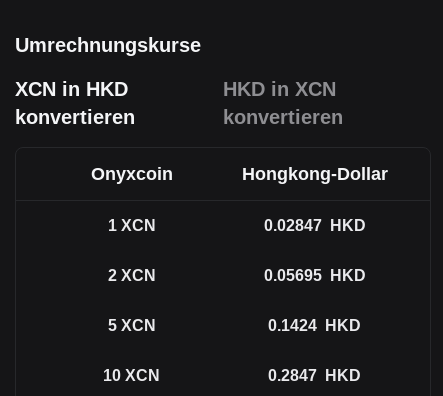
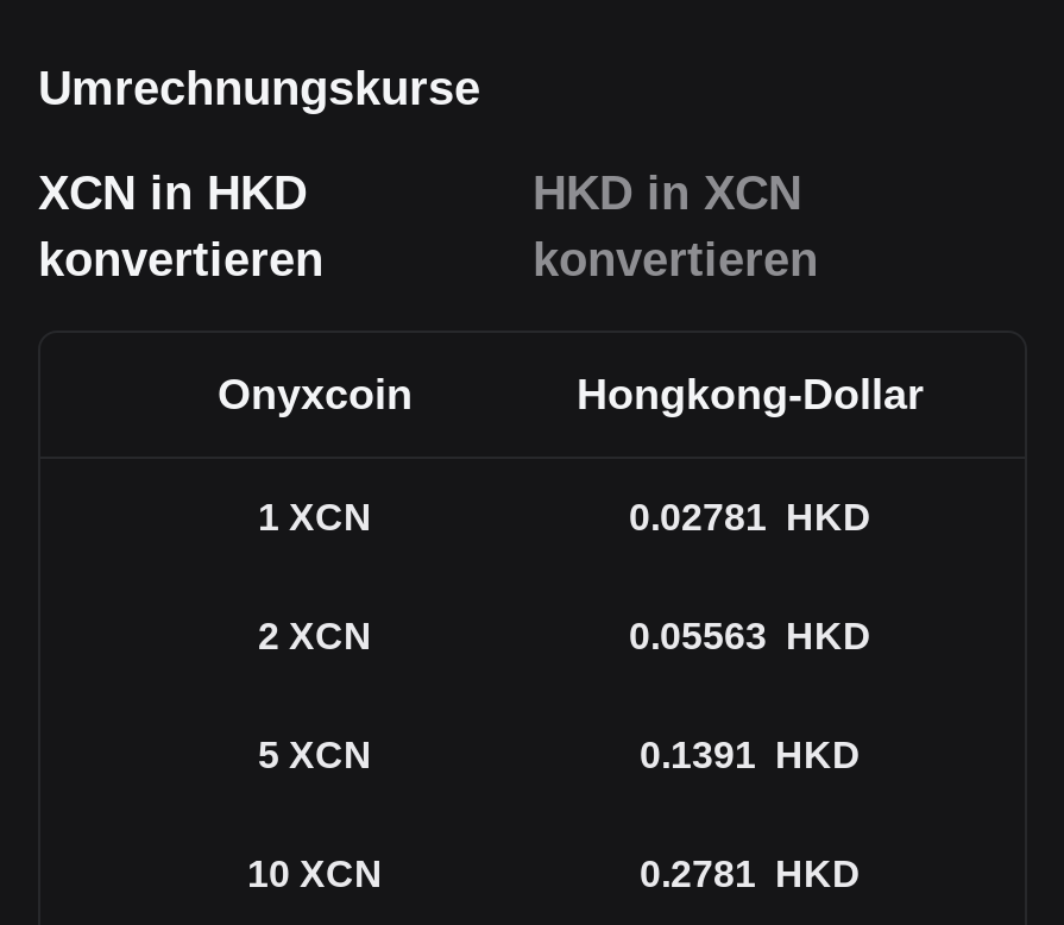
- 0.02847 HKD
+ 0.02781 HKD

- 0.05695 HKD
+ 0.05563 HKD

- 0.1424 HKD
+ 0.1391 HKD

- 0.2847 HKD
+ 0.2781 HKD
